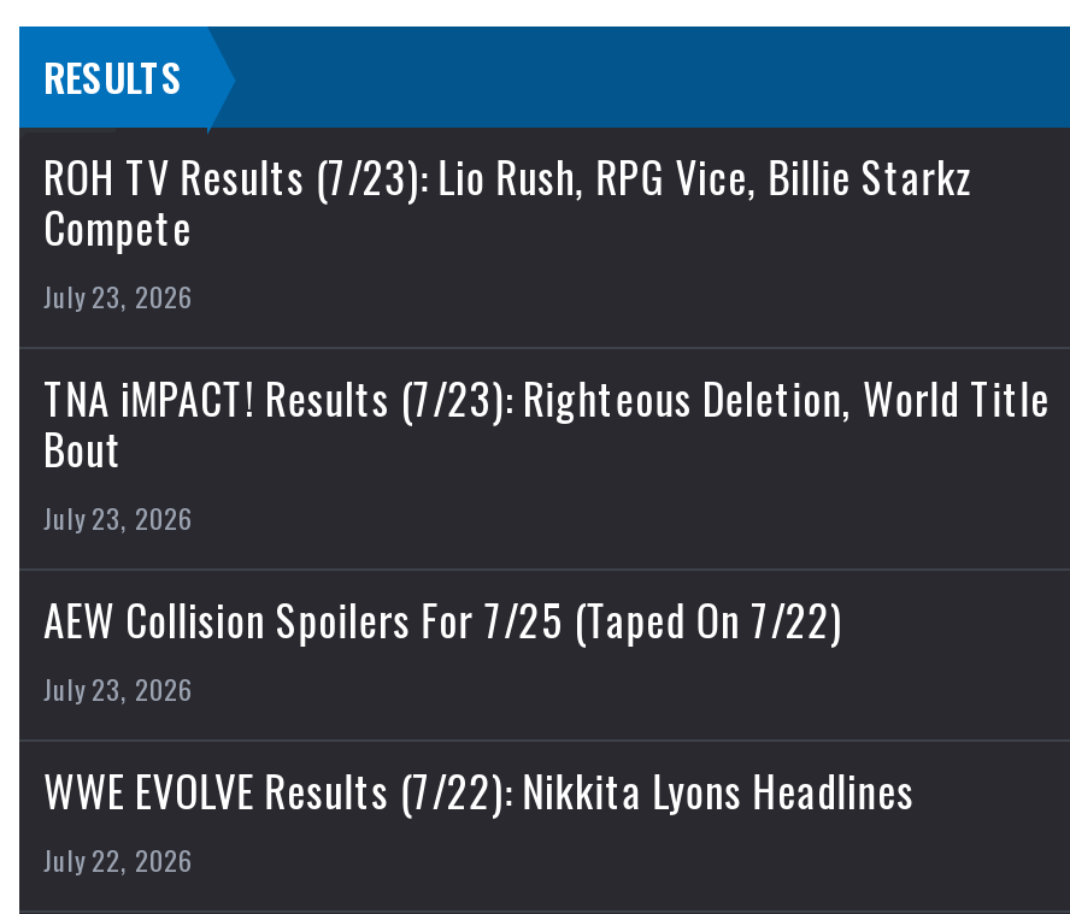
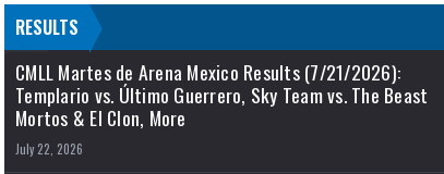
- ROH TV Results (7/23): Lio Rush, RPG Vice, Billie Starkz
- Compete
- July 23, 2026
- TNA iMPACT! Results (7/23): Righteous Deletion, World Title
- Bout
- July 23, 2026
- AEW Collision Spoilers For 7/25 (Taped On 7/22)
- July 23, 2026
- WWE EVOLVE Results (7/22): Nikkita Lyons Headlines
+ CMLL Martes de Arena Mexico Results (7/21/2026):
+ Templario vs. Último Guerrero, Sky Team vs. The Beast
+ Mortos & El Clon, More
